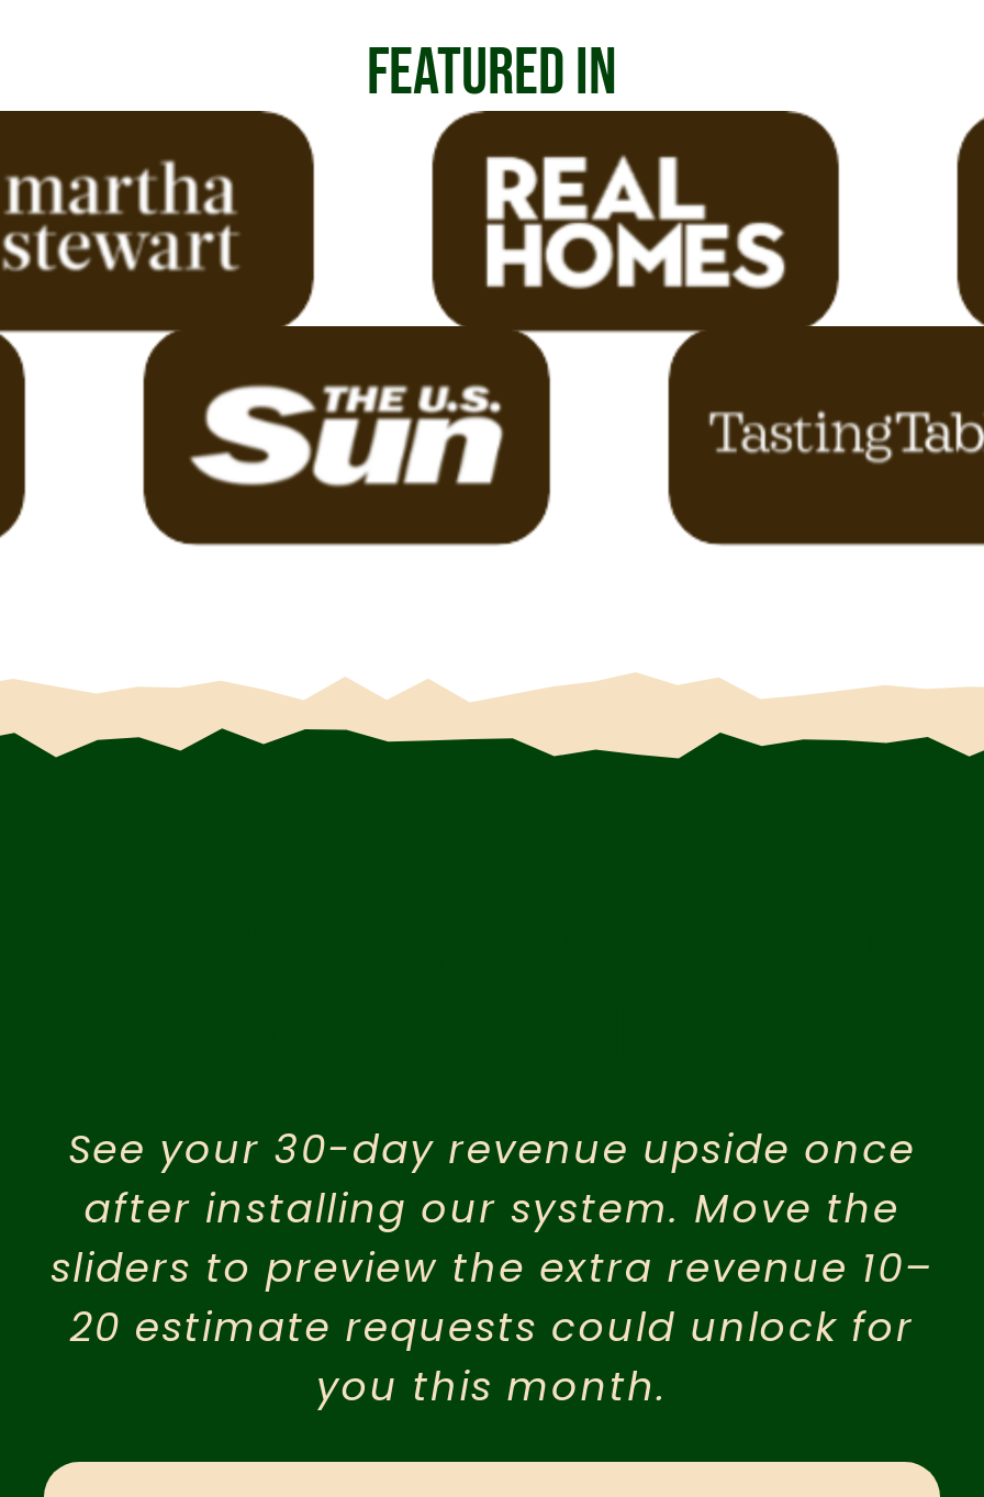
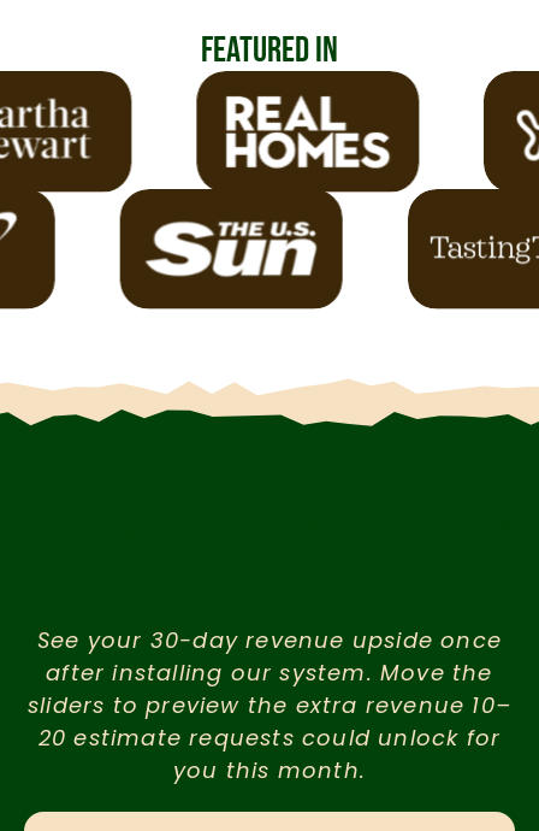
- [image]
+ [image]
